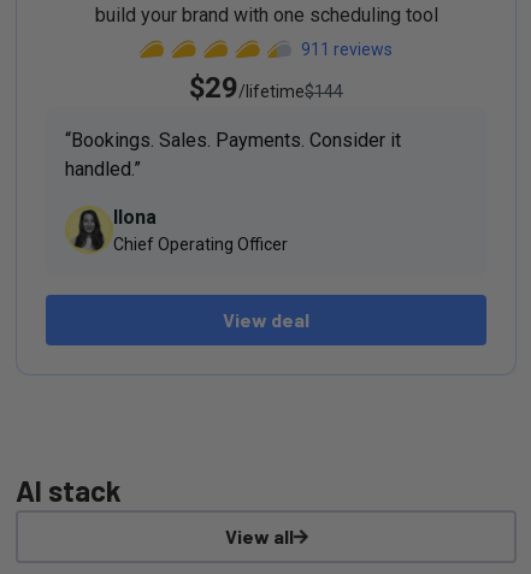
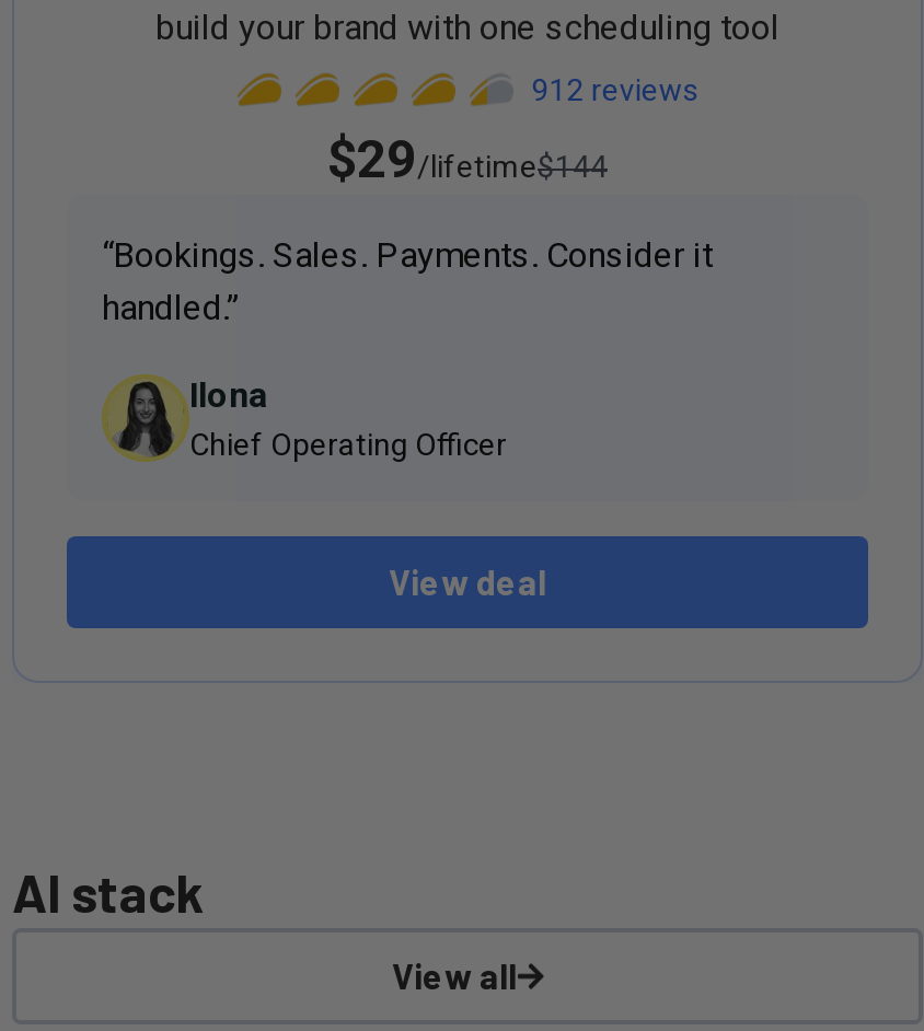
- 911 reviews
+ 912 reviews
